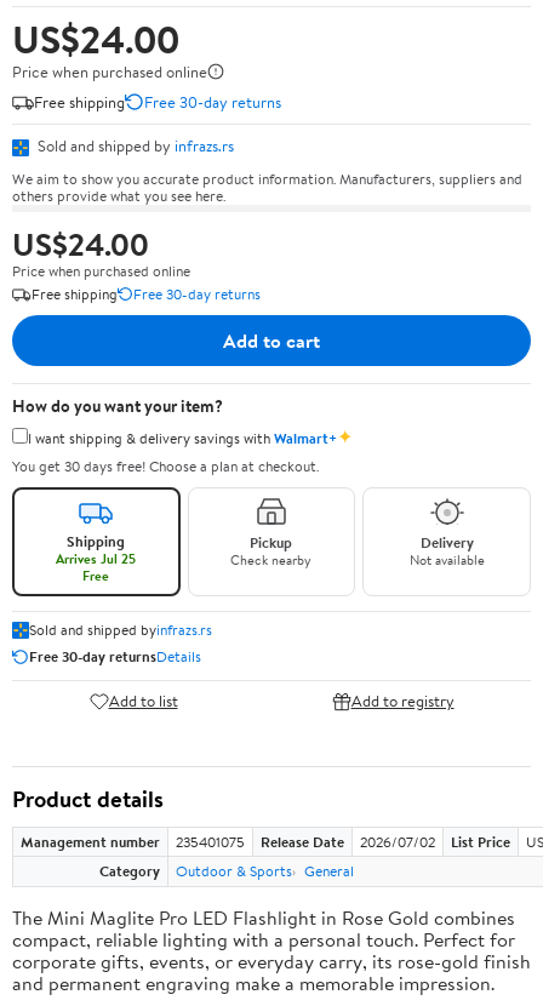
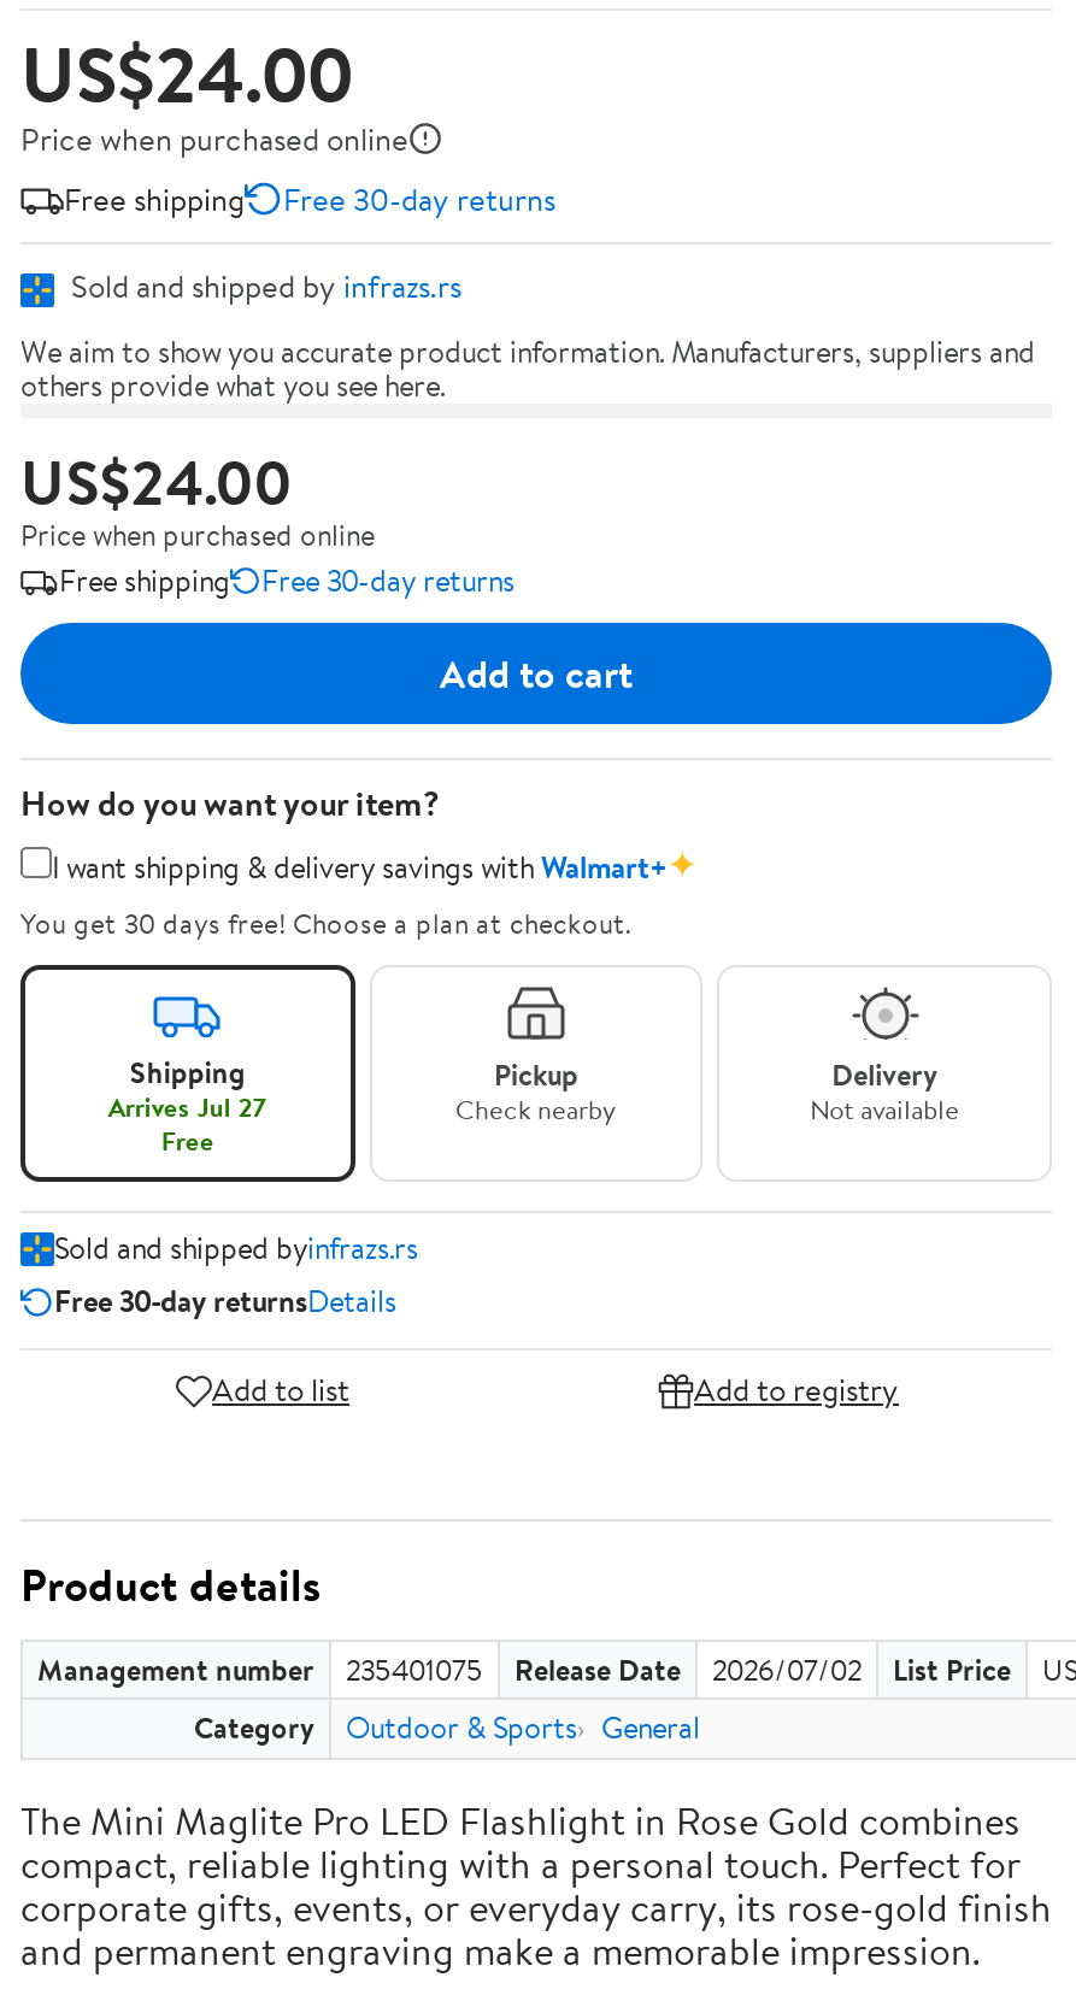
- Arrives Jul 25
+ Arrives Jul 27
